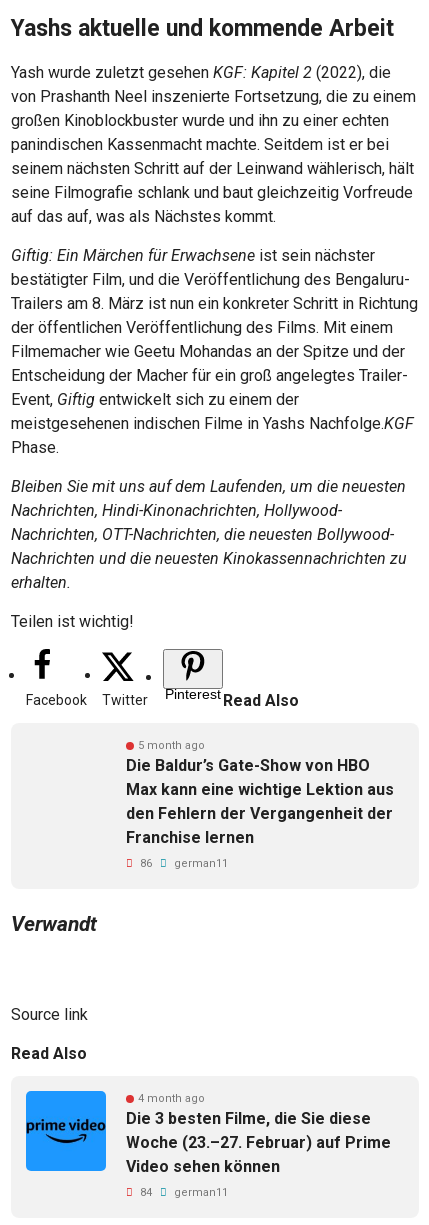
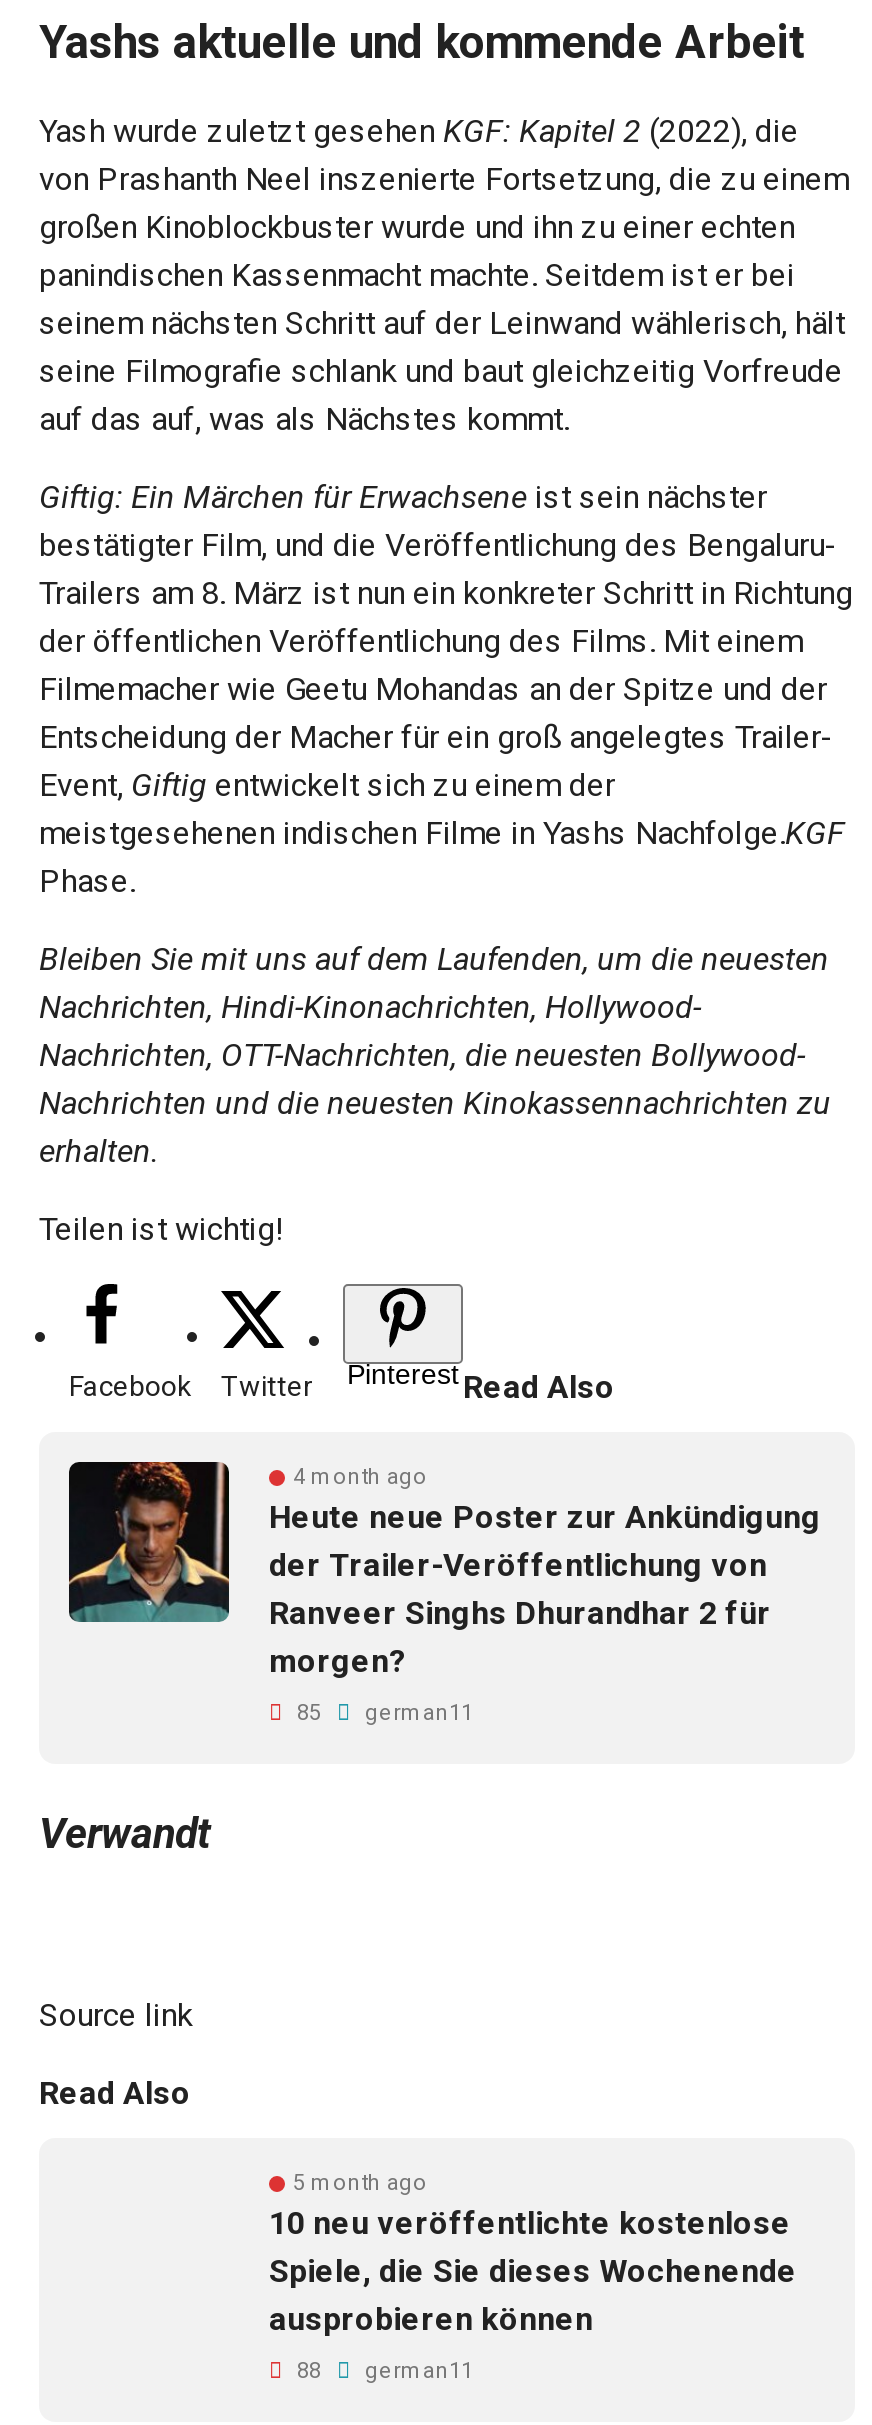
+ [image]

- 5 month ago
- Die Baldur’s Gate-Show von HBO
- Max kann eine wichtige Lektion aus
- den Fehlern der Vergangenheit der
- Franchise lernen
+ 4 month ago
+ Heute neue Poster zur Ankündigung
+ der Trailer-Veröffentlichung von
+ Ranveer Singhs Dhurandhar 2 für
+ morgen?

- 86 german11
+ 85 german11

- [image]

- 4 month ago
- Die 3 besten Filme, die Sie diese
- Woche (23.–27. Februar) auf Prime
- Video sehen können
+ 5 month ago
+ 10 neu veröffentlichte kostenlose
+ Spiele, die Sie dieses Wochenende
+ ausprobieren können

- 84 german11
+ 88 german11
